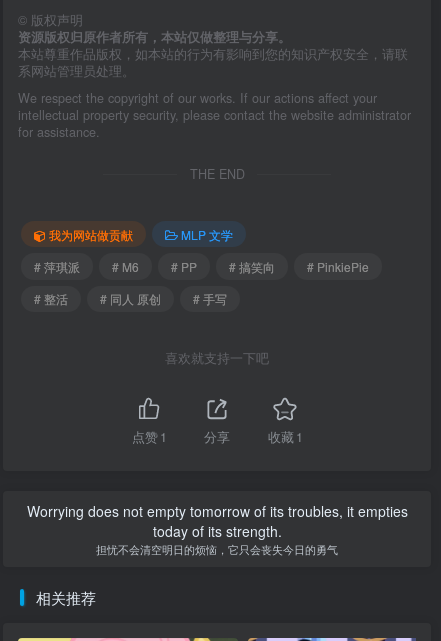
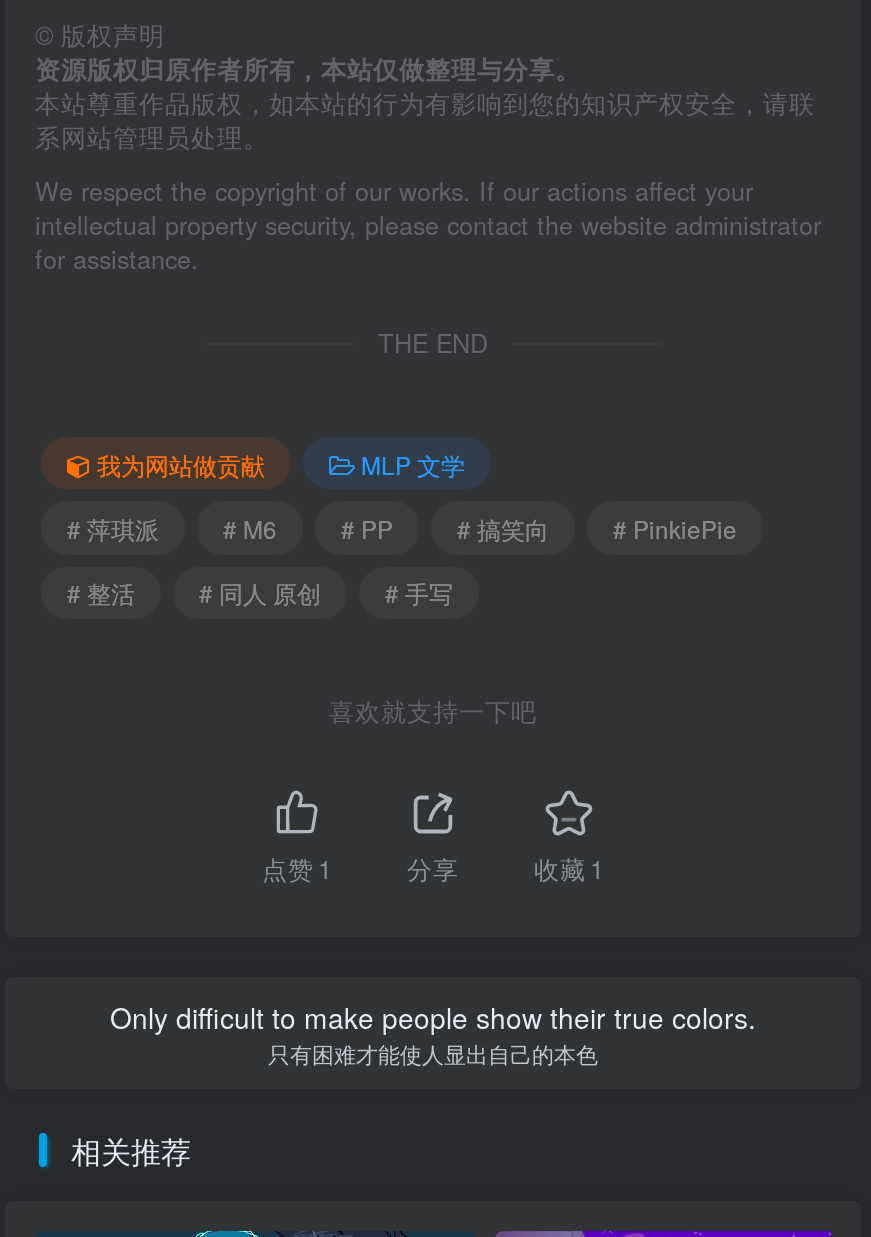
- Worrying does not empty tomorrow of its troubles, it empties
- today of its strength.
- 担忧不会清空明日的烦恼，它只会丧失今日的勇气
+ Only difficult to make people show their true colors.
+ 只有困难才能使人显出自己的本色
